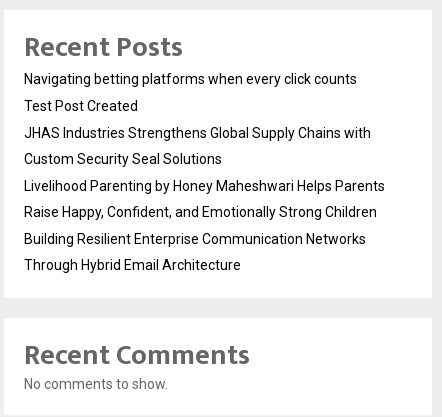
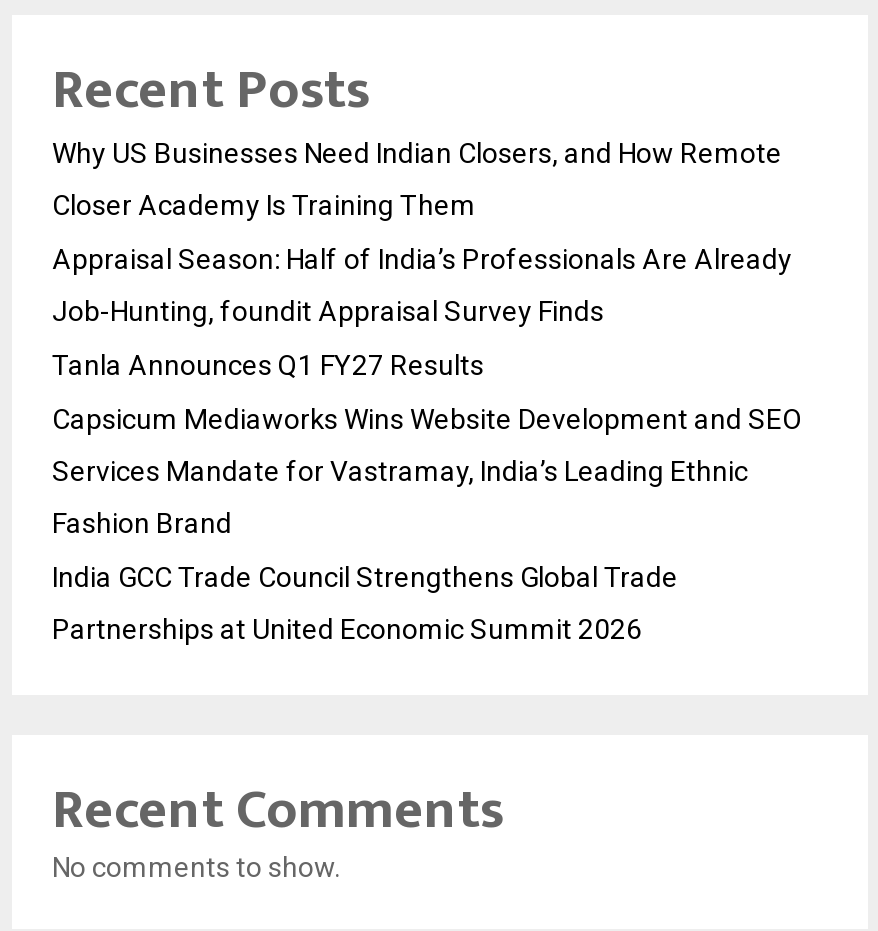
- Navigating betting platforms when every click counts
- Test Post Created
- JHAS Industries Strengthens Global Supply Chains with
- Custom Security Seal Solutions
- Livelihood Parenting by Honey Maheshwari Helps Parents
- Raise Happy, Confident, and Emotionally Strong Children
- Building Resilient Enterprise Communication Networks
- Through Hybrid Email Architecture
+ Why US Businesses Need Indian Closers, and How Remote
+ Closer Academy Is Training Them
+ Appraisal Season: Half of India’s Professionals Are Already
+ Job-Hunting, foundit Appraisal Survey Finds
+ Tanla Announces Q1 FY27 Results
+ Capsicum Mediaworks Wins Website Development and SEO
+ Services Mandate for Vastramay, India’s Leading Ethnic
+ Fashion Brand
+ India GCC Trade Council Strengthens Global Trade
+ Partnerships at United Economic Summit 2026
